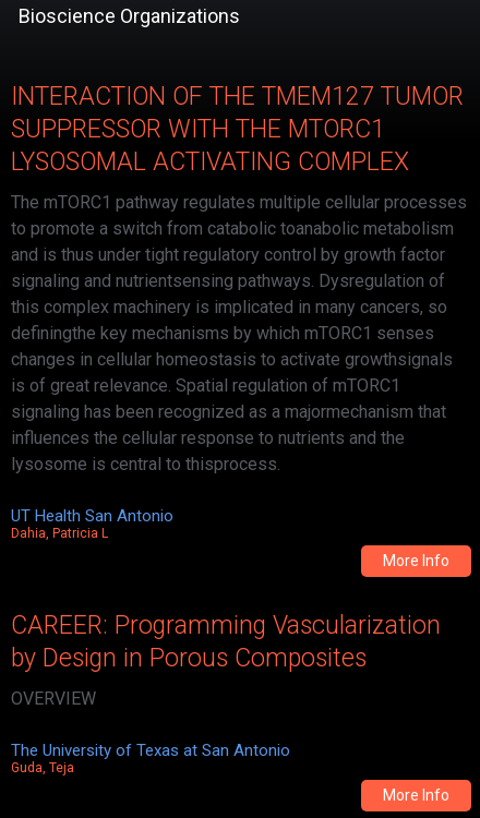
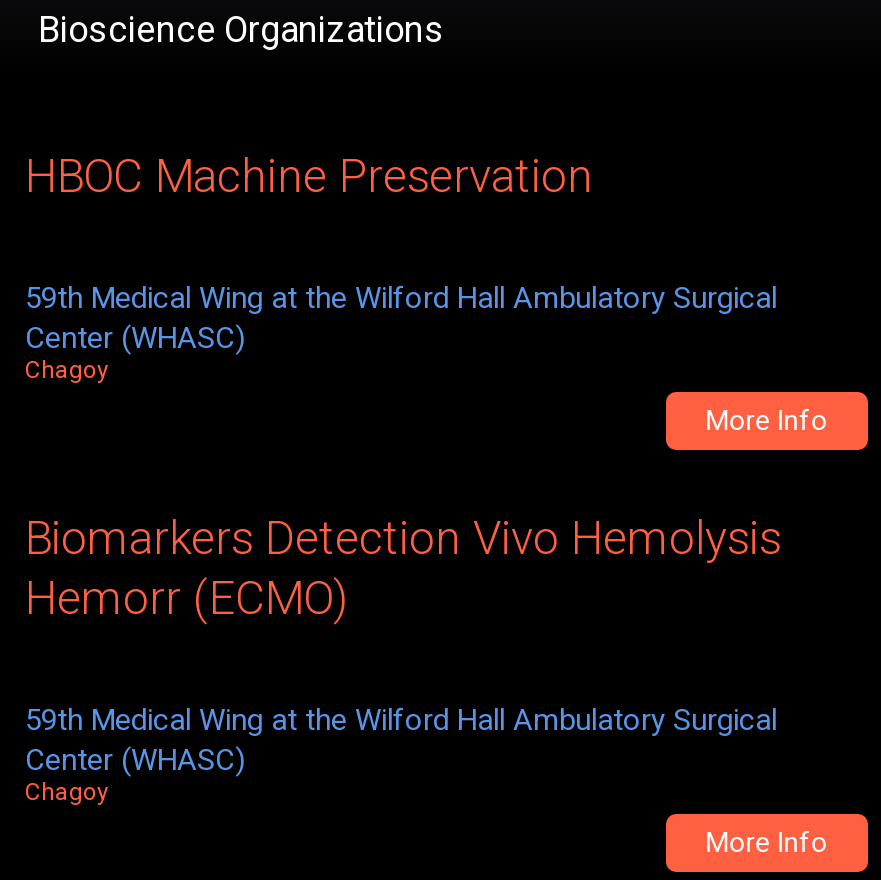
- INTERACTION OF THE TMEM127 TUMOR
- SUPPRESSOR WITH THE MTORC1
- LYSOSOMAL ACTIVATING COMPLEX
- The mTORC1 pathway regulates multiple cellular processes
- to promote a switch from catabolic toanabolic metabolism
- and is thus under tight regulatory control by growth factor
- signaling and nutrientsensing pathways. Dysregulation of
- this complex machinery is implicated in many cancers, so
- definingthe key mechanisms by which mTORC1 senses
- changes in cellular homeostasis to activate growthsignals
- is of great relevance. Spatial regulation of mTORC1
- signaling has been recognized as a majormechanism that
- influences the cellular response to nutrients and the
- lysosome is central to thisprocess.
- UT Health San Antonio
- Dahia, Patricia L
+ HBOC Machine Preservation
+ 59th Medical Wing at the Wilford Hall Ambulatory Surgical
+ Center (WHASC)
+ Chagoy

- CAREER: Programming Vascularization
- by Design in Porous Composites
- OVERVIEW
- The University of Texas at San Antonio
- Guda, Teja
+ Biomarkers Detection Vivo Hemolysis
+ Hemorr (ECMO)
+ 59th Medical Wing at the Wilford Hall Ambulatory Surgical
+ Center (WHASC)
+ Chagoy
